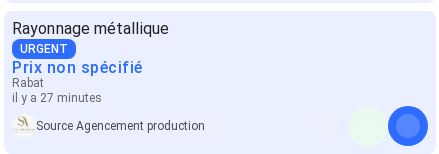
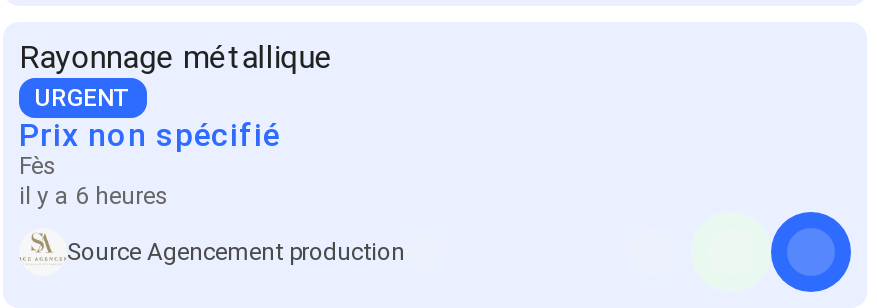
- Rabat
- il y a 27 minutes
+ Fès
+ il y a 6 heures
